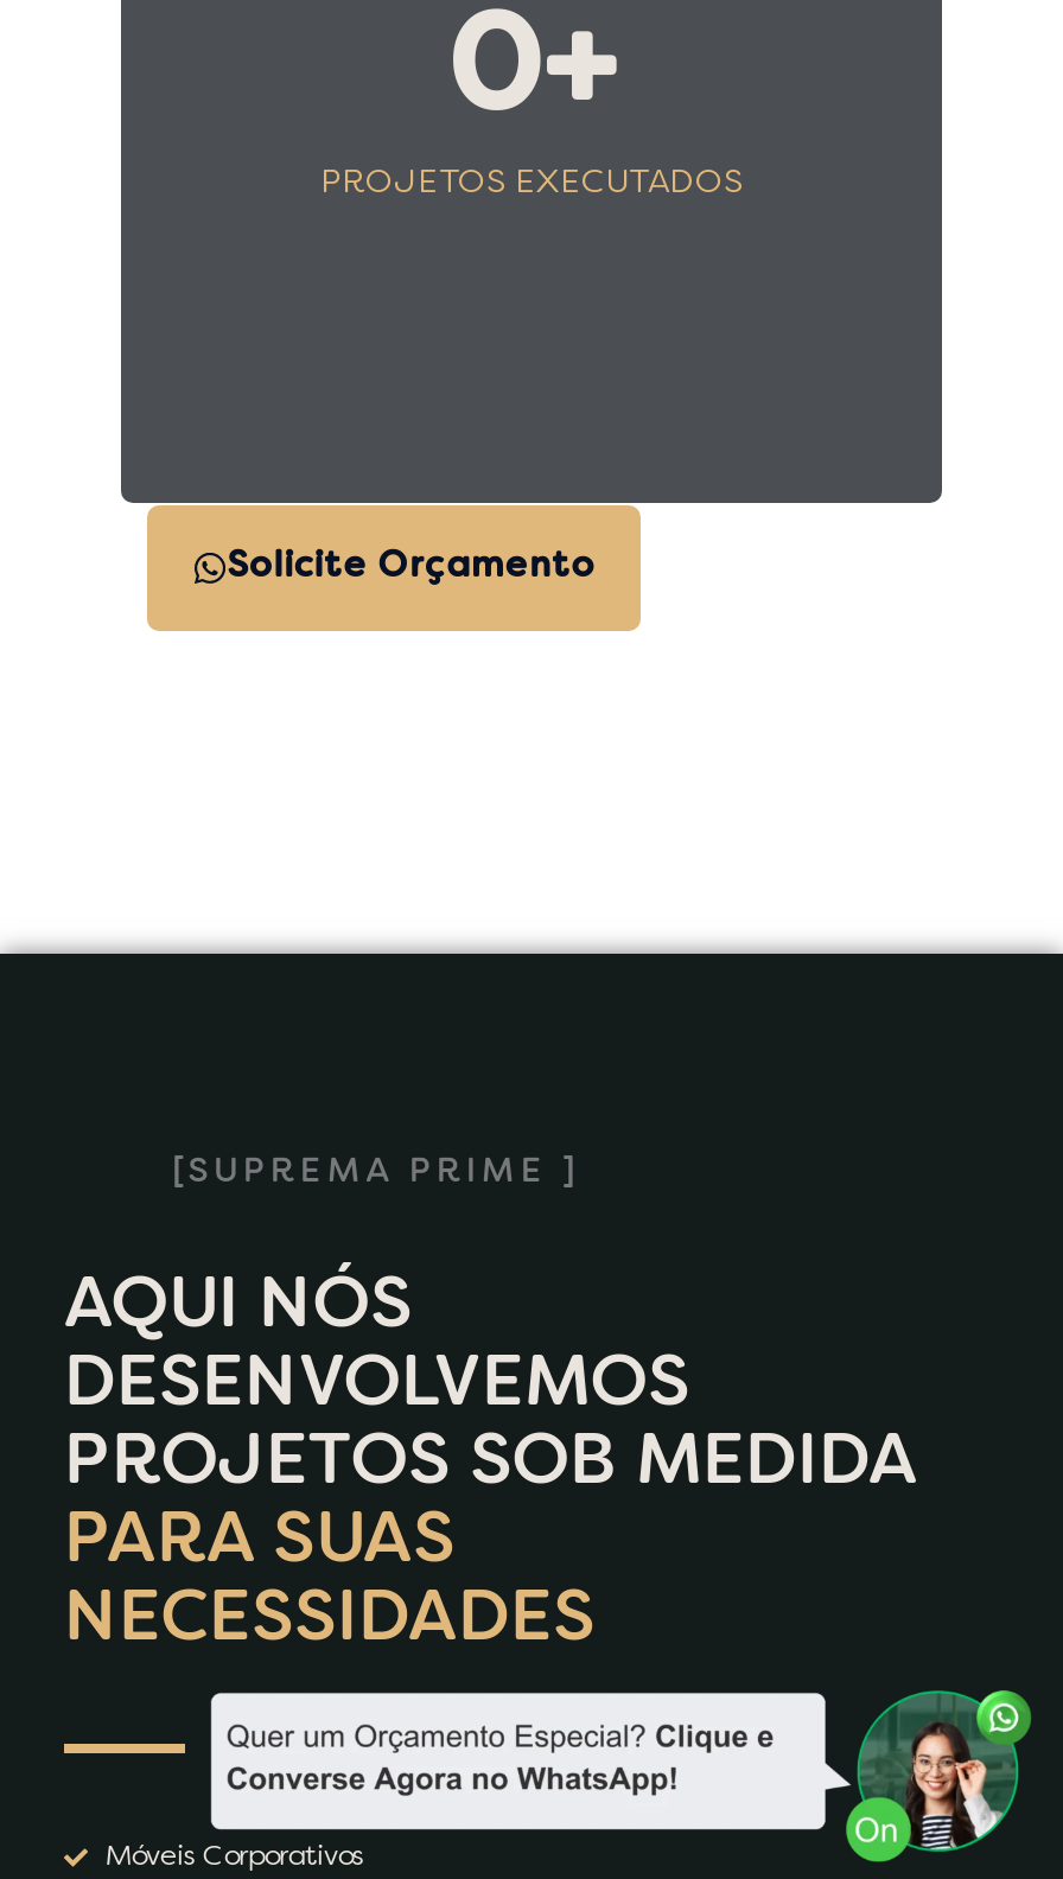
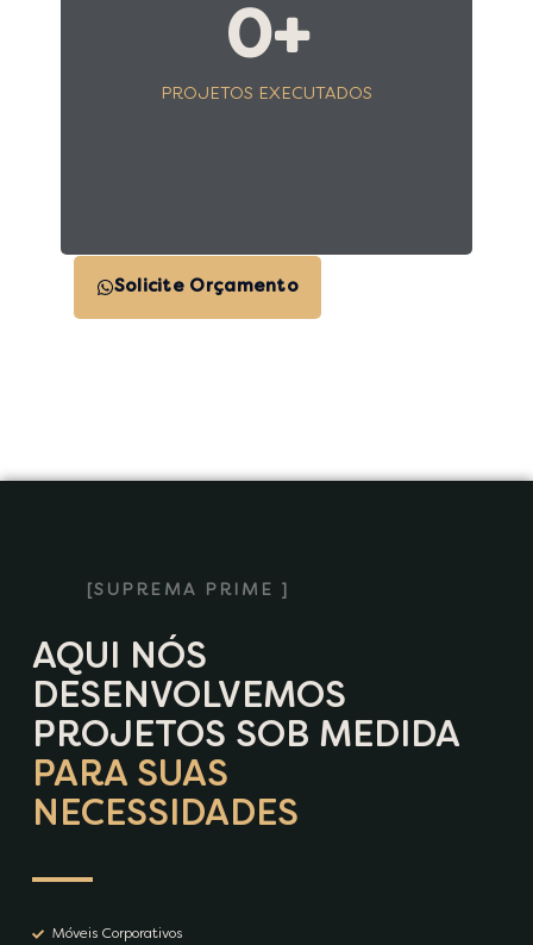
- [image]
